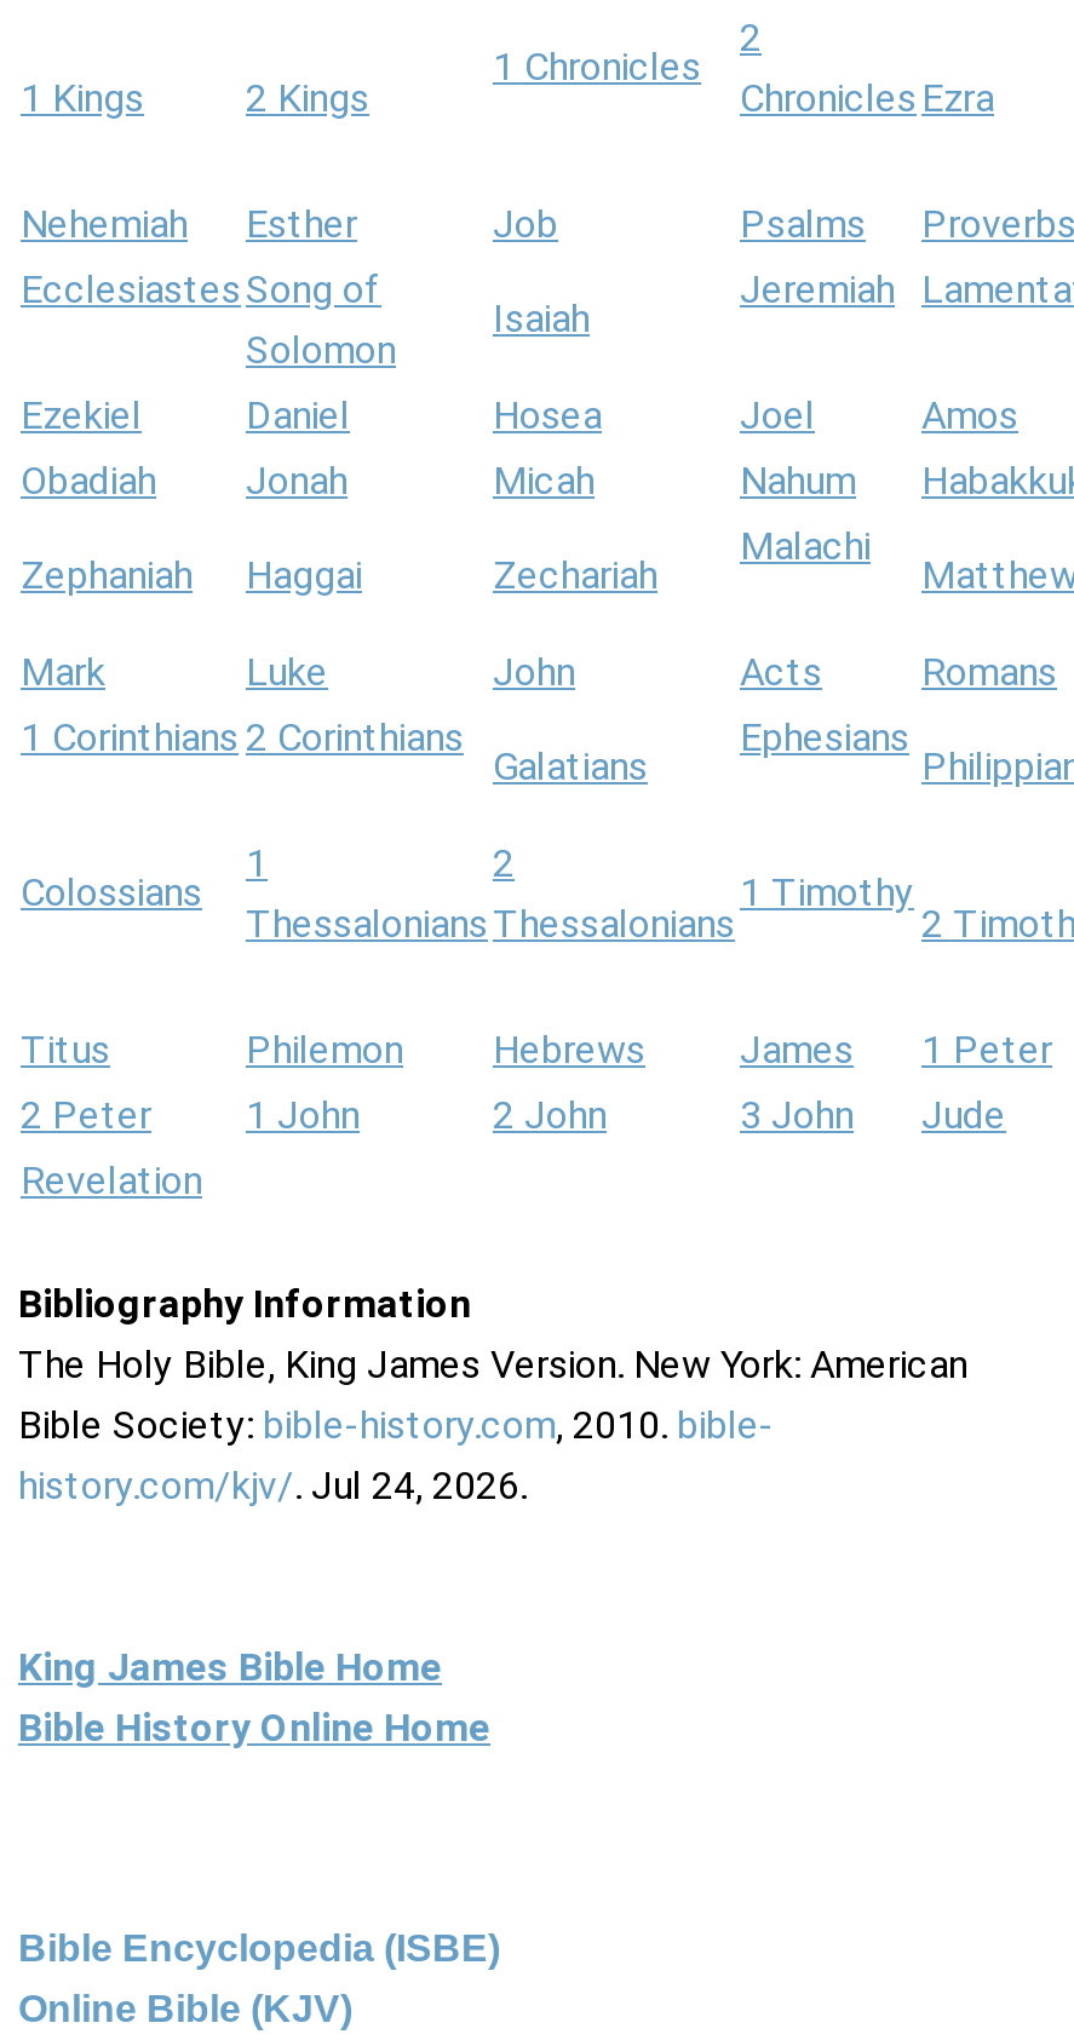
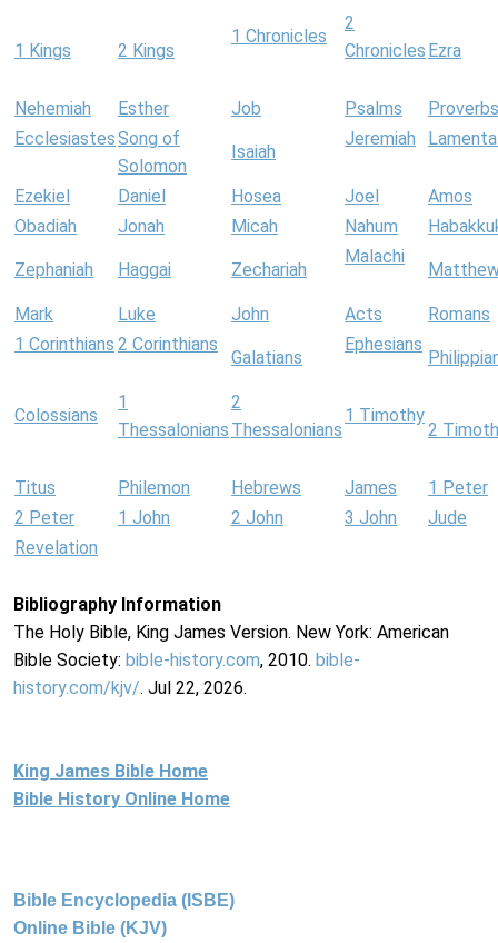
- history.com/kjv/. Jul 24, 2026.
+ history.com/kjv/. Jul 22, 2026.
